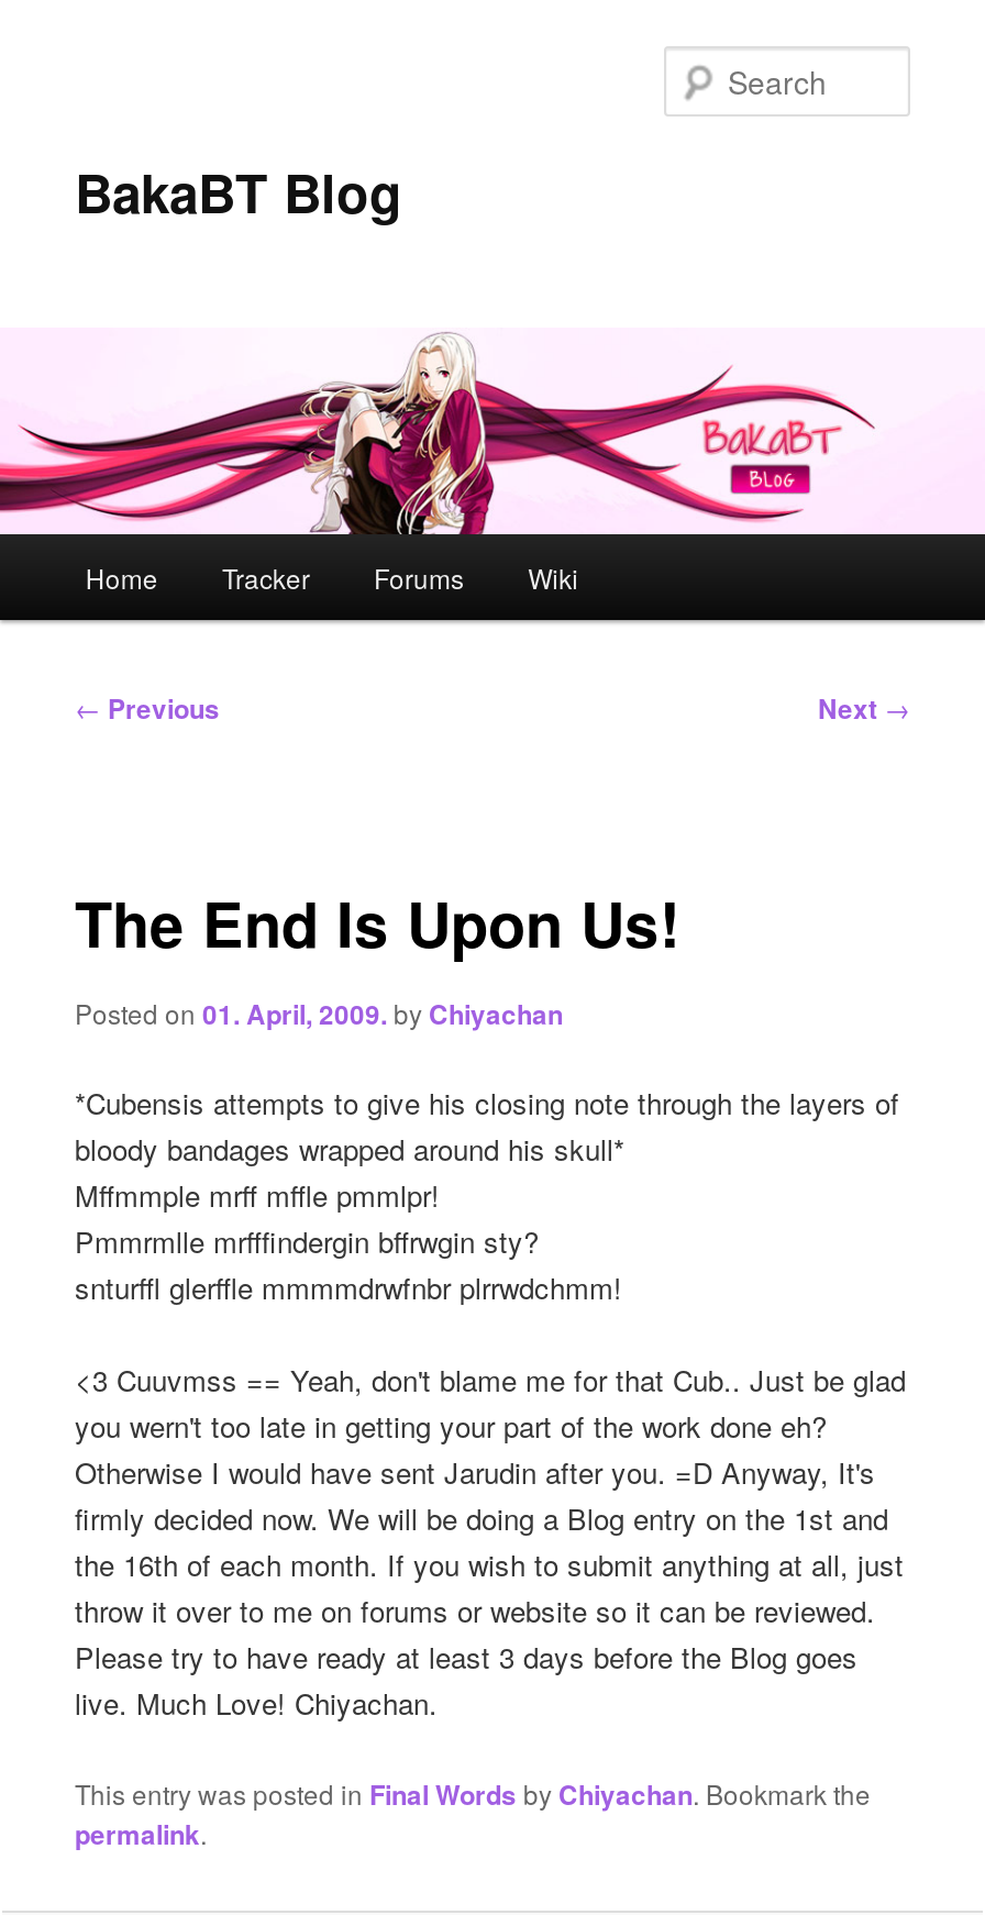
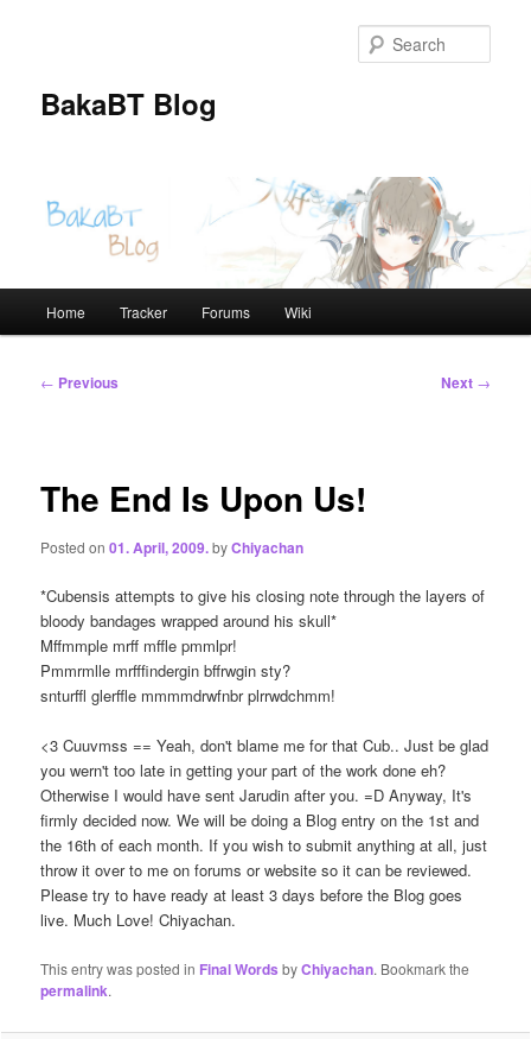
- [image]
+ [image]
